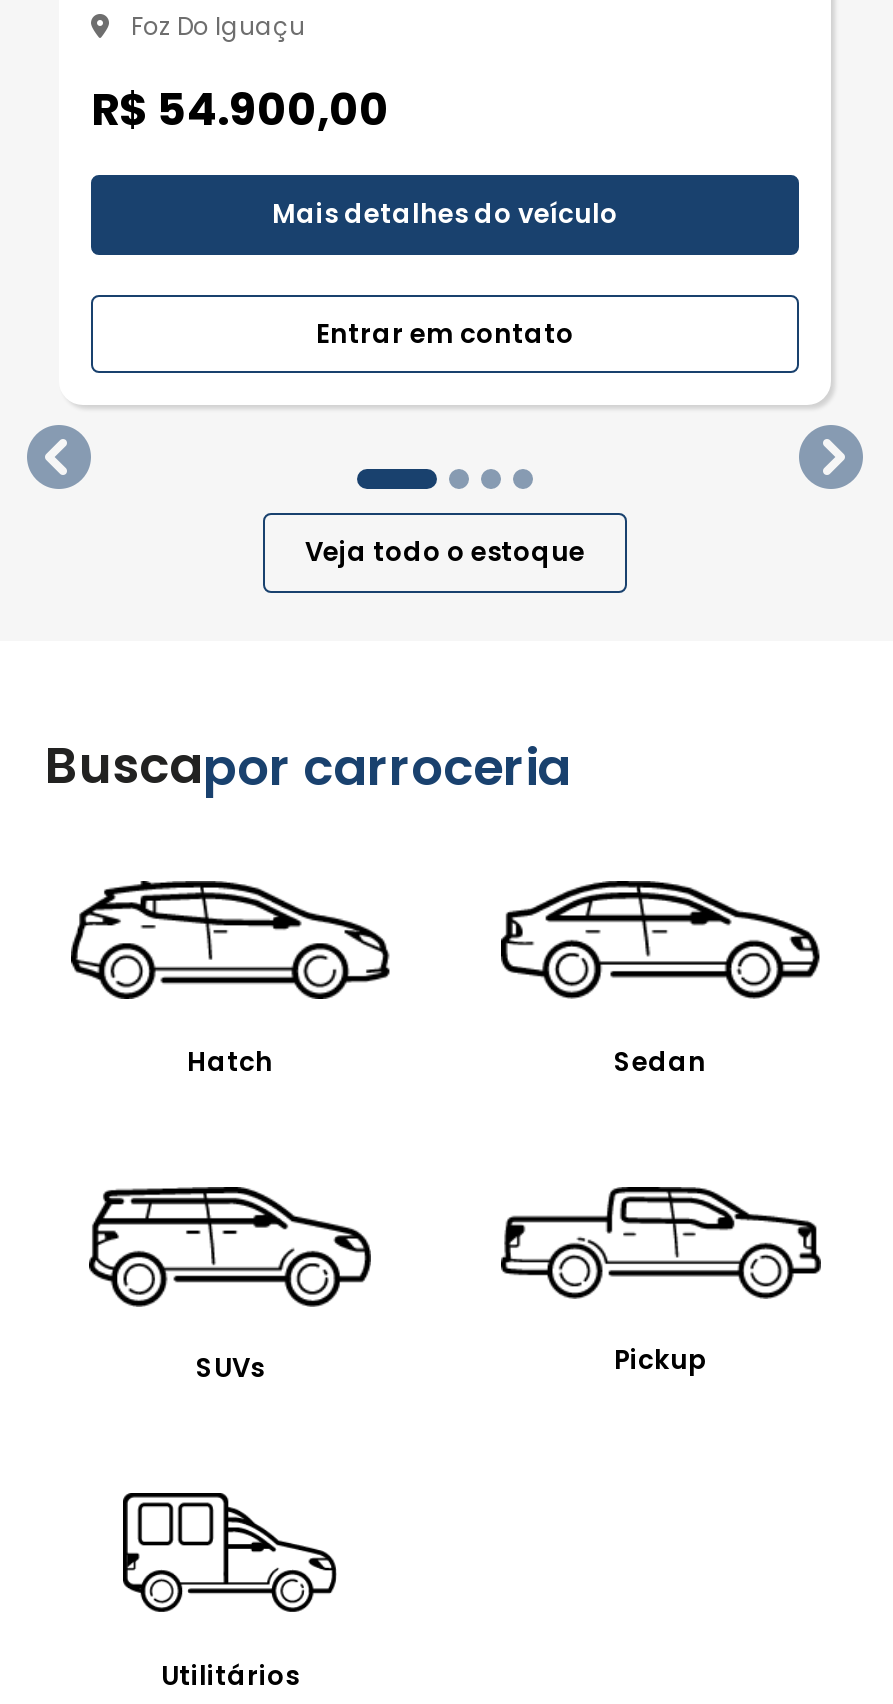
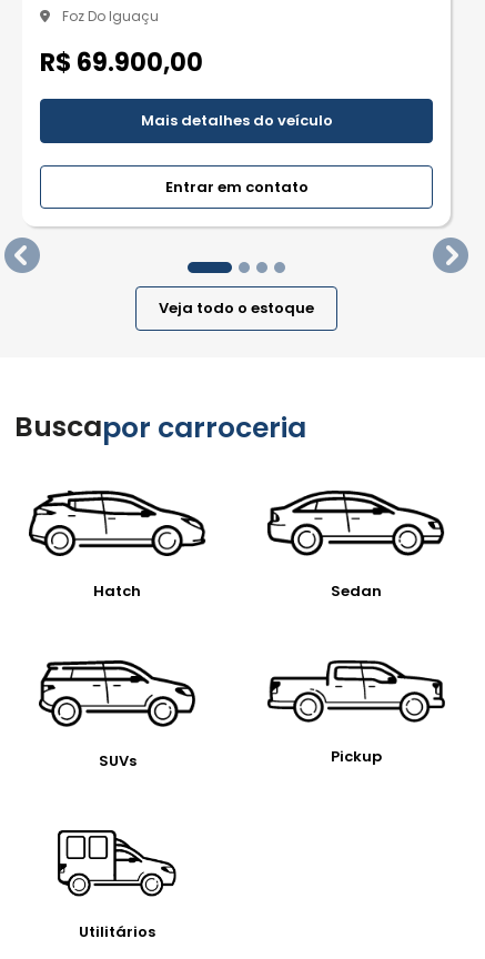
- R$ 54.900,00
+ R$ 69.900,00
